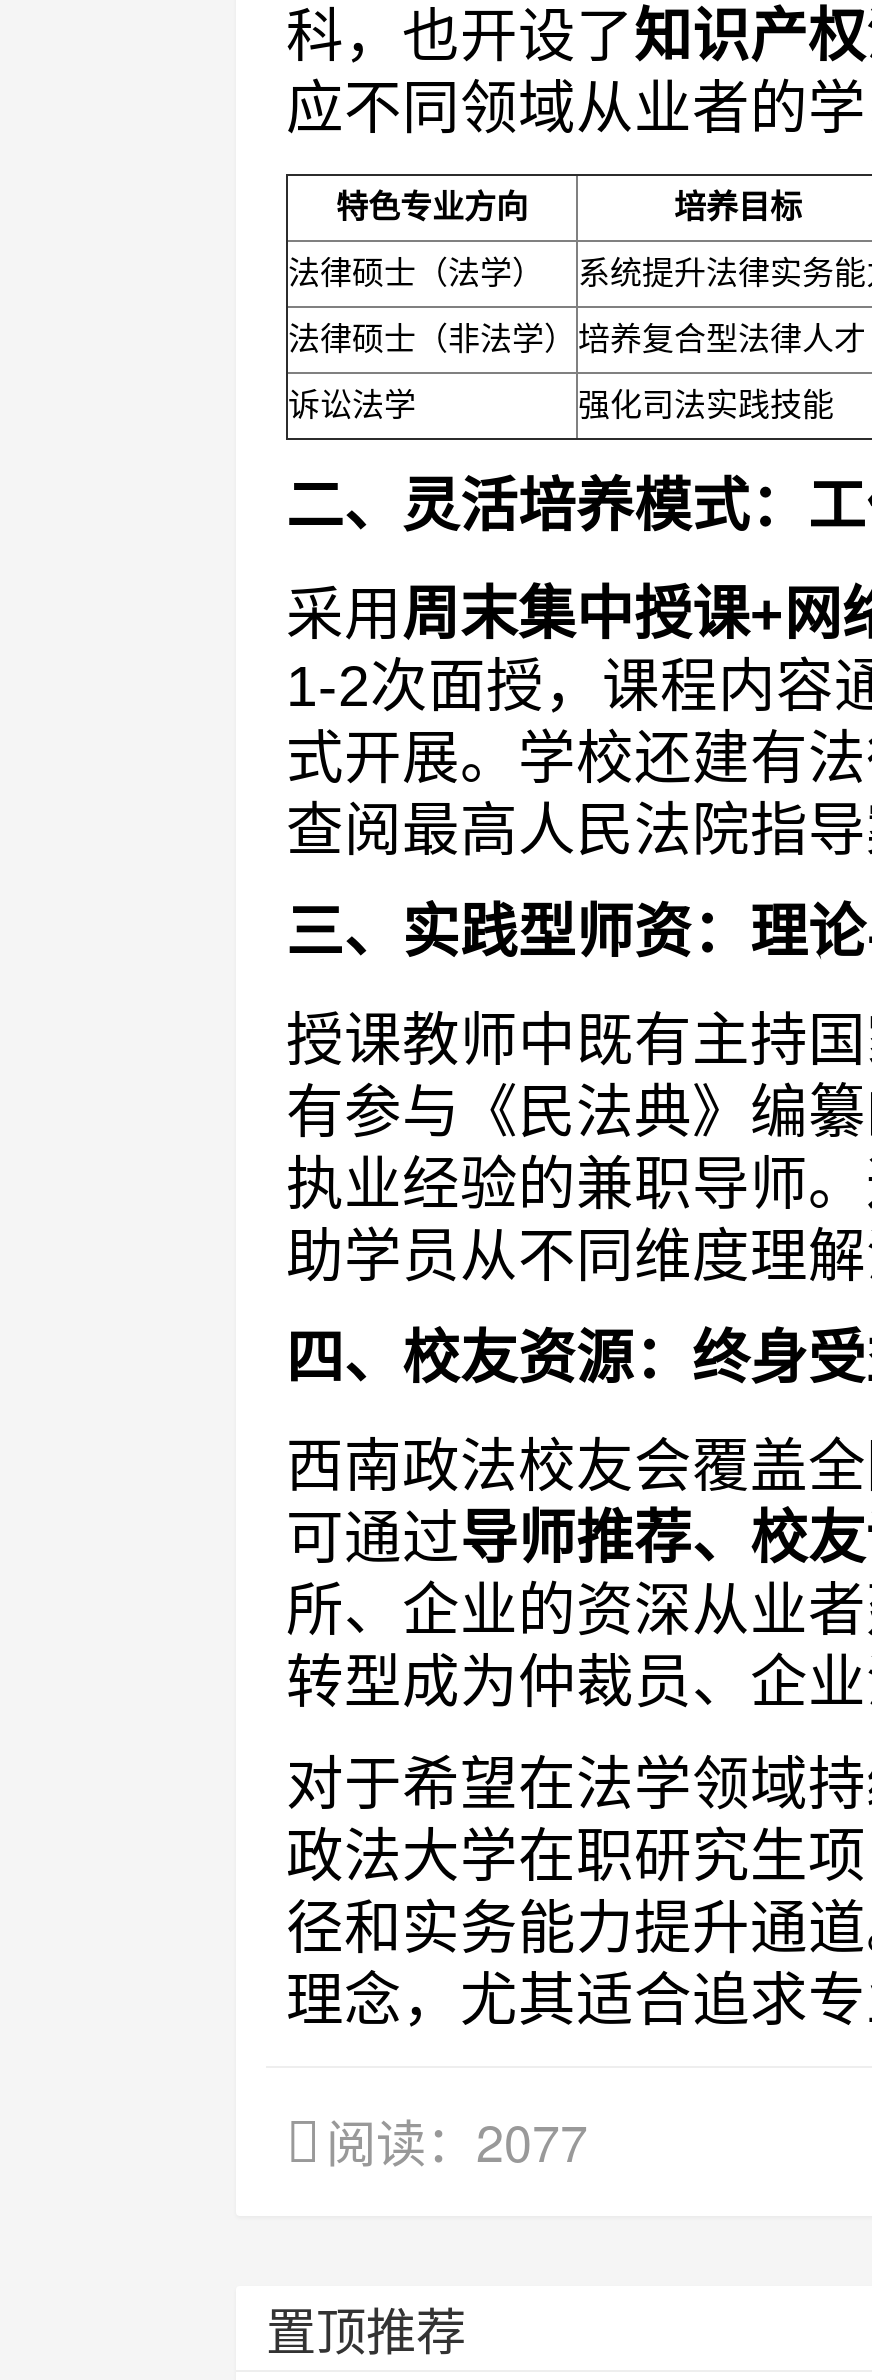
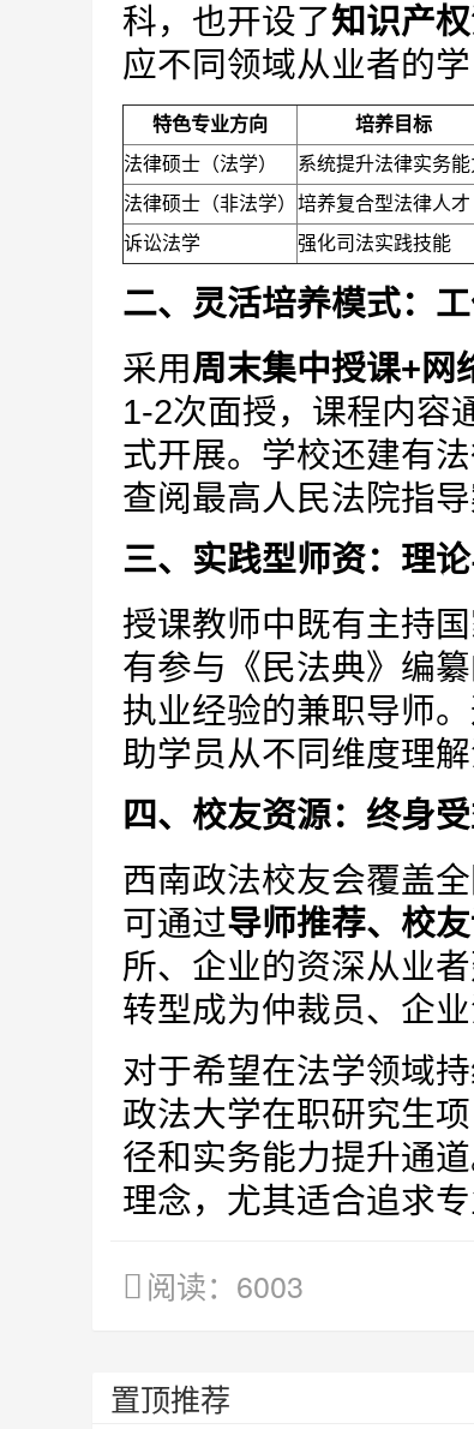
- 阅读：2077
+ 阅读：6003
